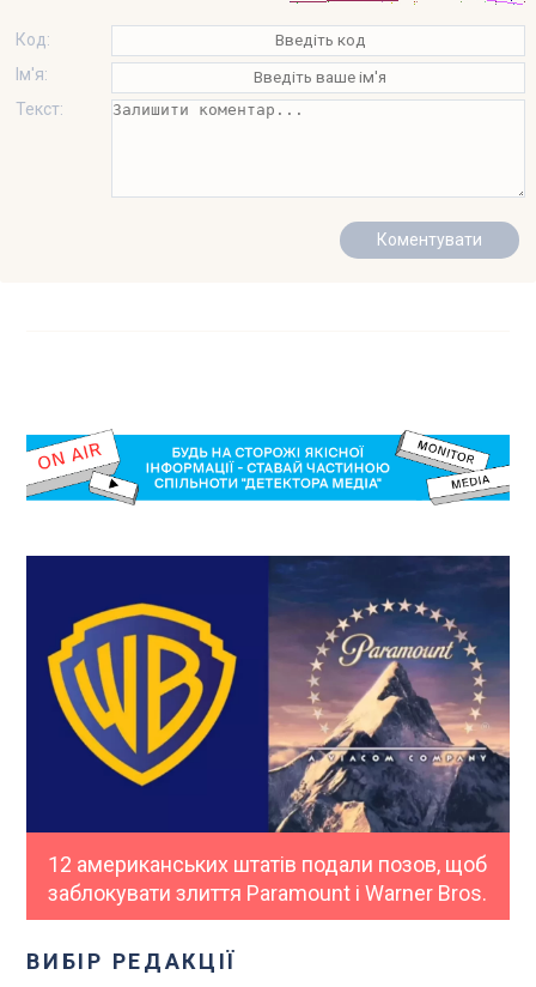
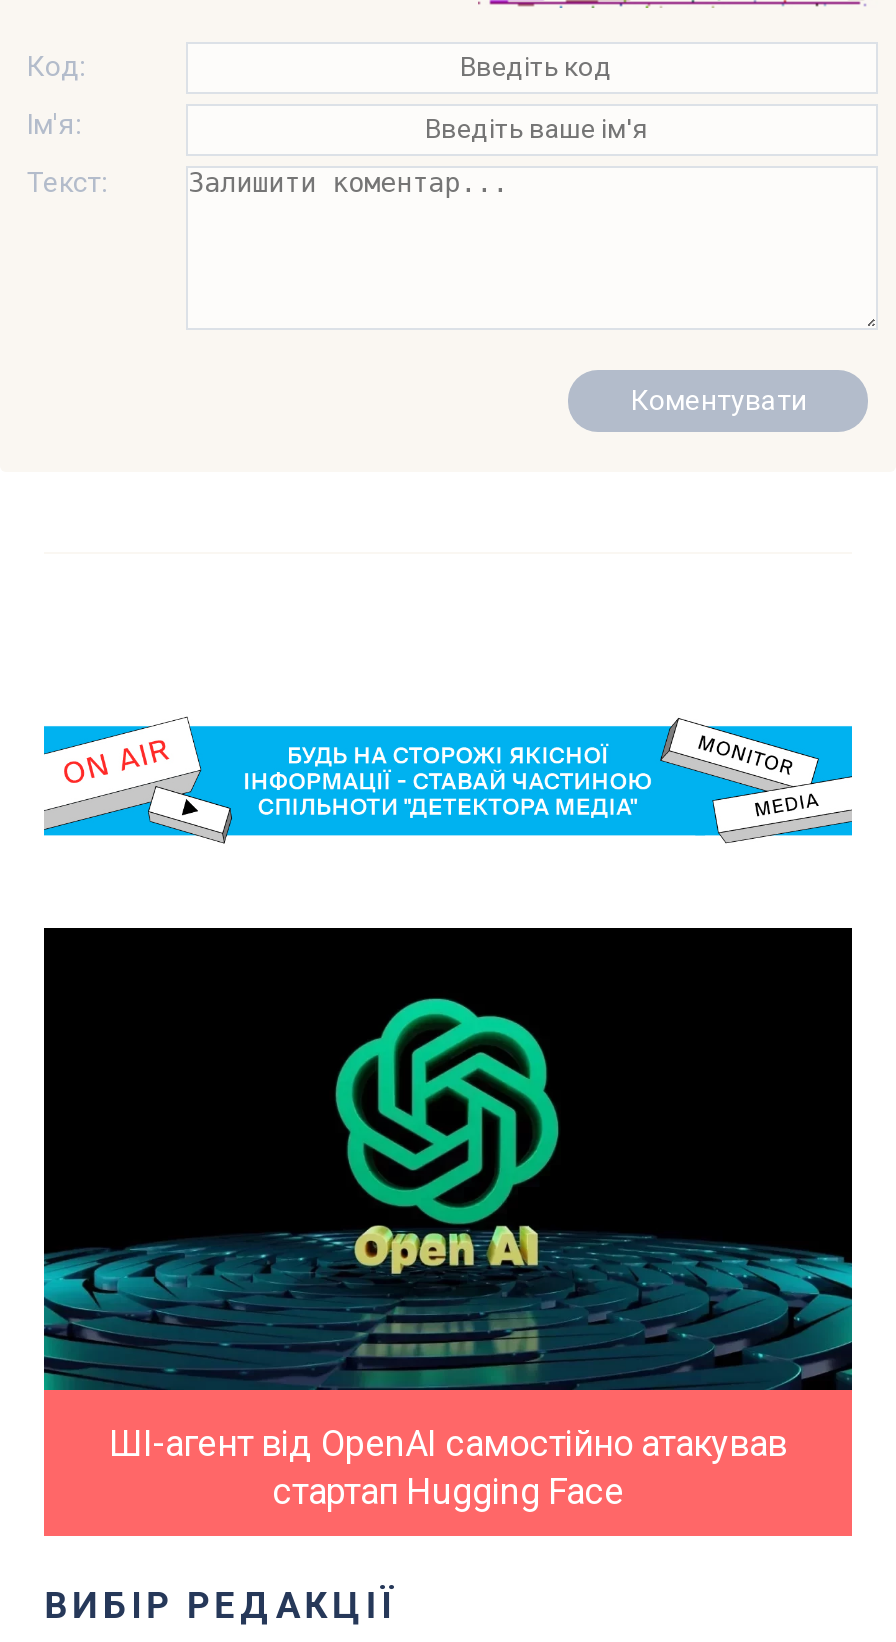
- [image]
- 12 американських штатів подали позов, щоб
- заблокувати злиття Paramount і Warner Bros.
+ [image]
+ ШІ-агент від OpenAI самостійно атакував
+ стартап Hugging Face
